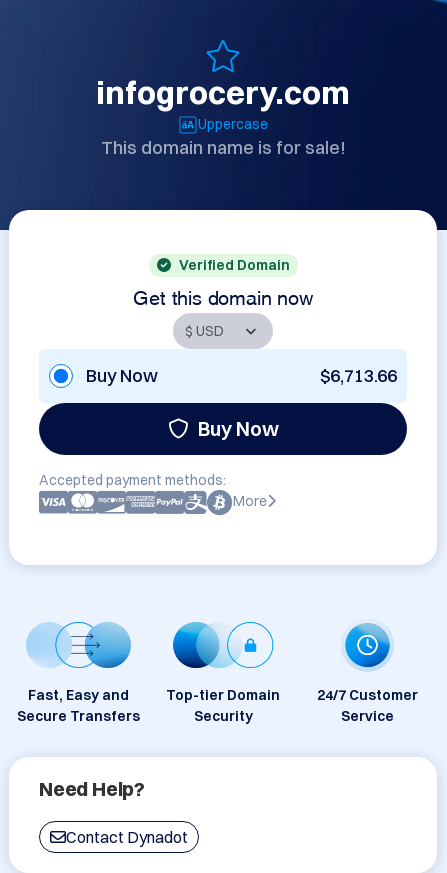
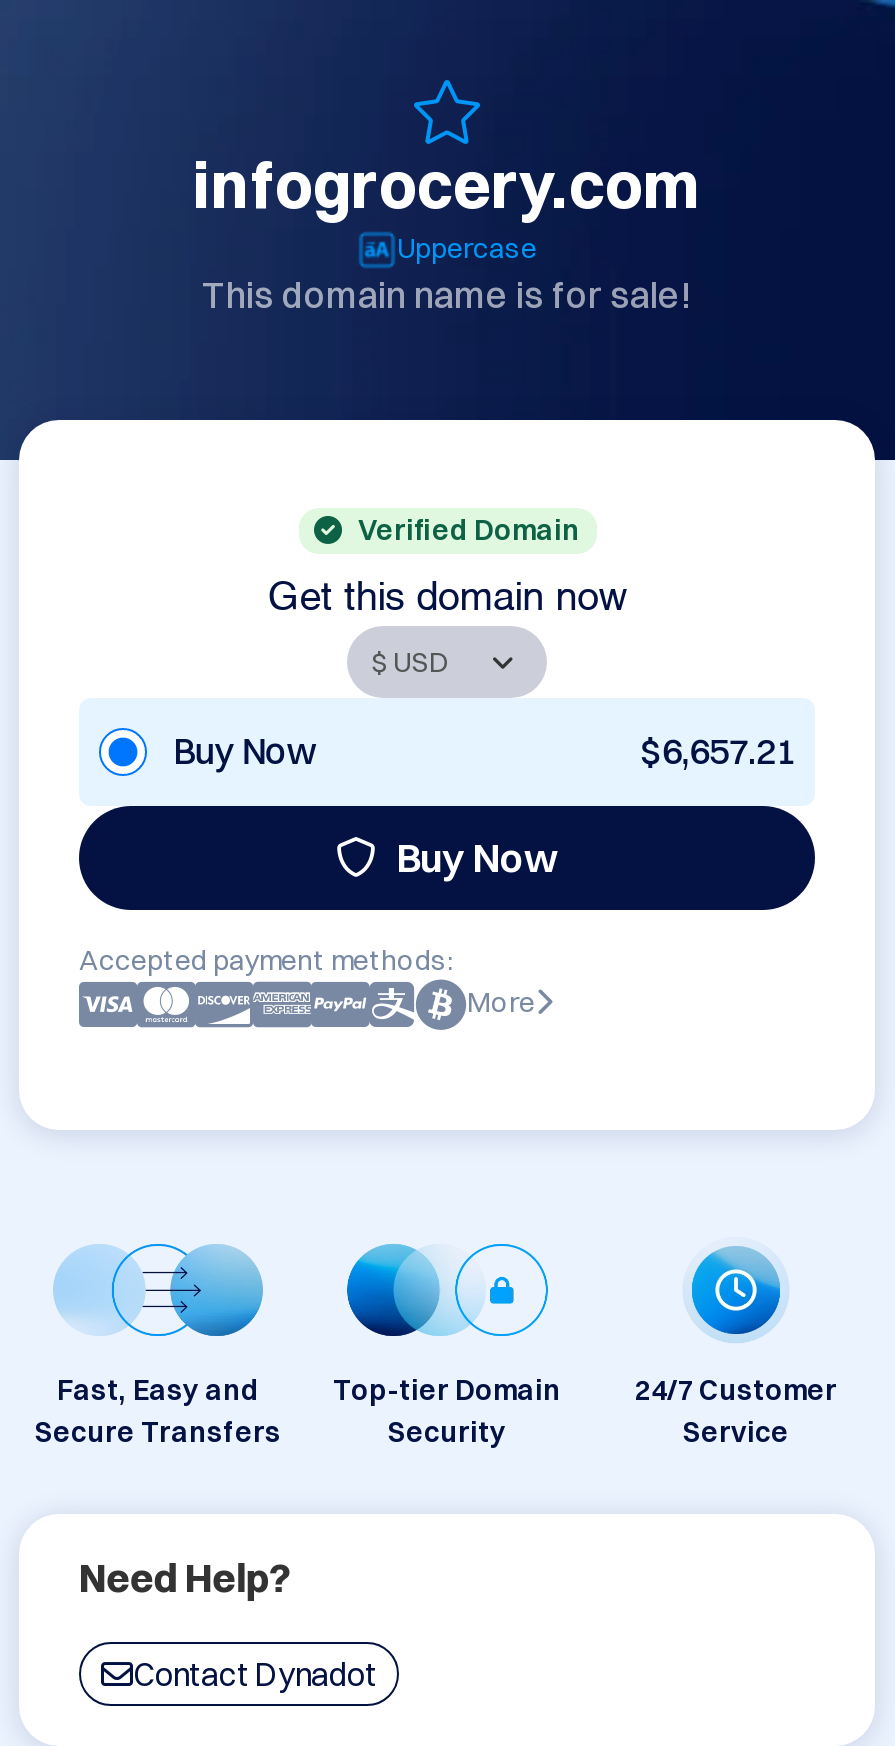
- $6,713.66
+ $6,657.21
